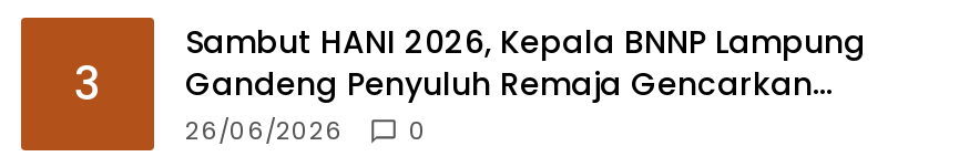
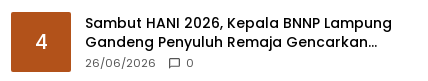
- 3 Gandeng Penyuluh Remaja Gencarkan
+ 4 Gandeng Penyuluh Remaja Gencarkan
